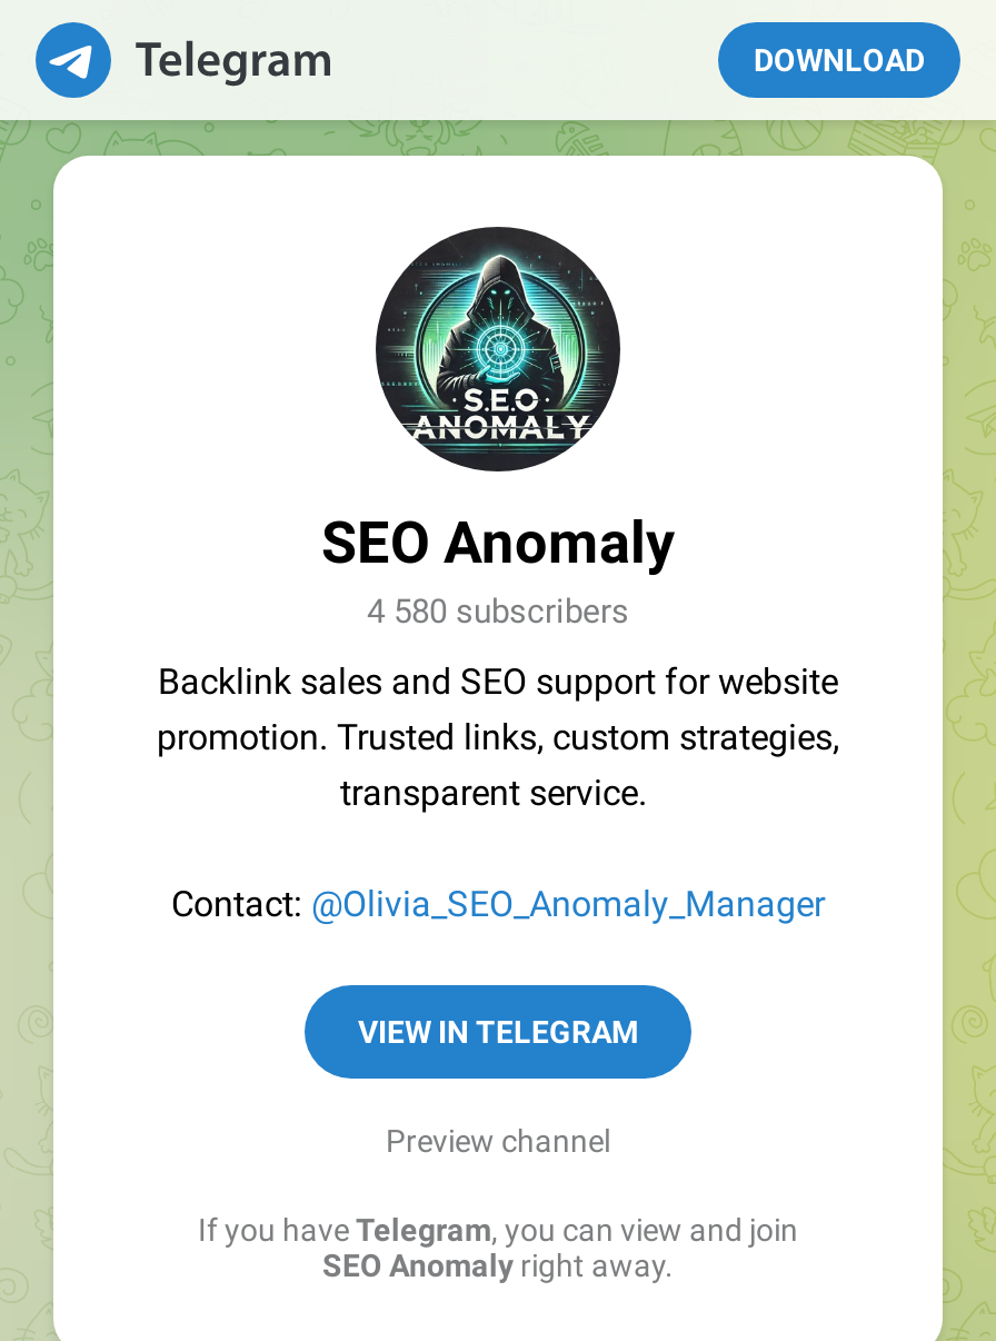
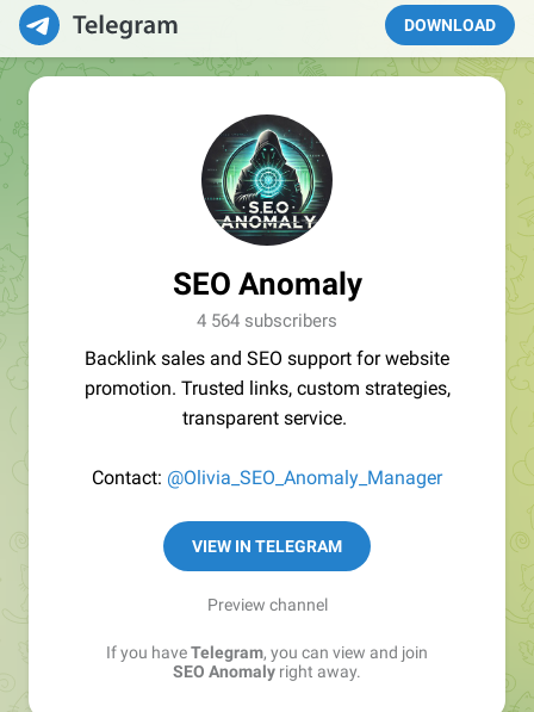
- 4 580 subscribers
+ 4 564 subscribers
